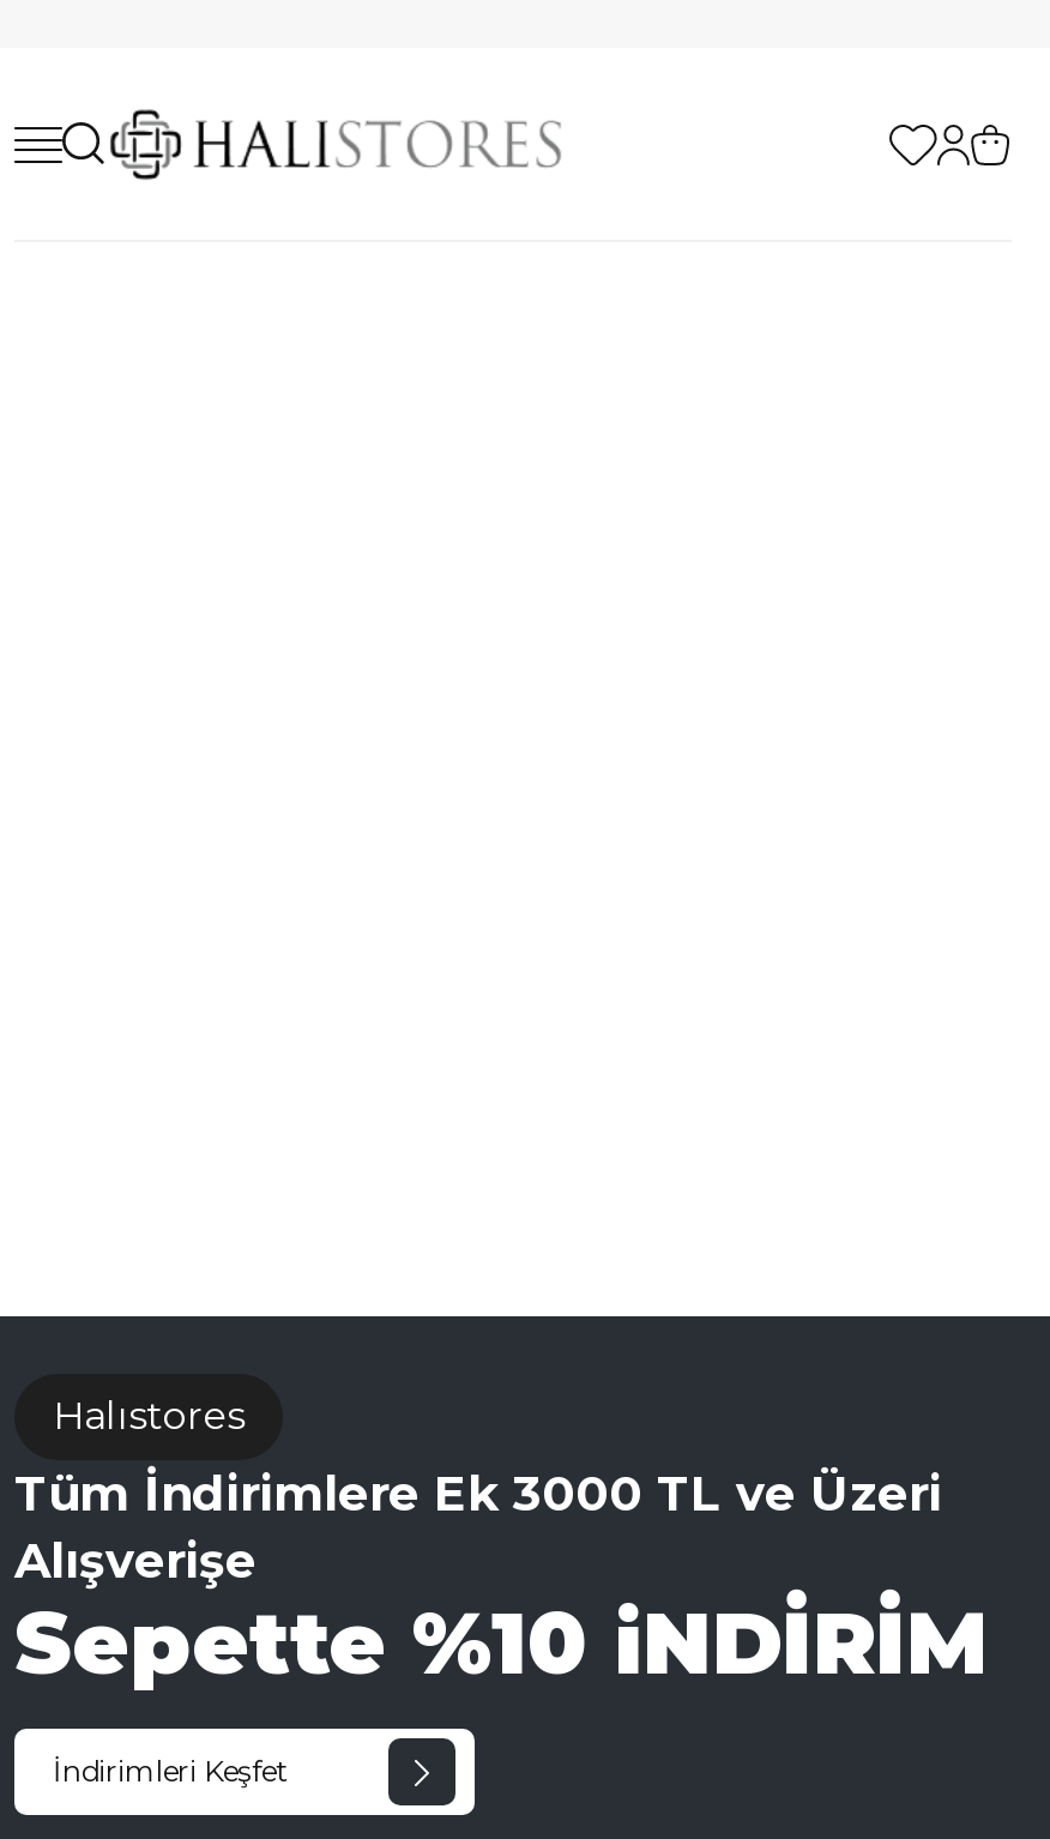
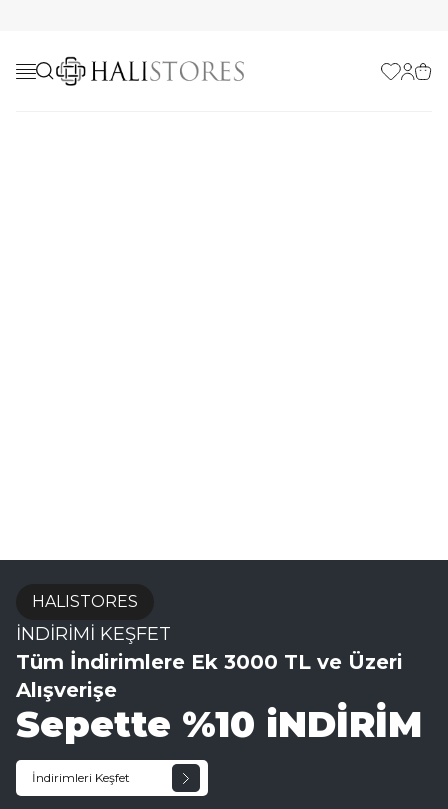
- Halıstores
+ HALISTORES
+ İNDİRİMİ KEŞFET
